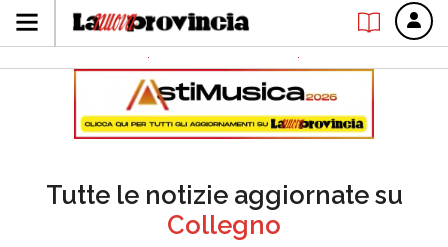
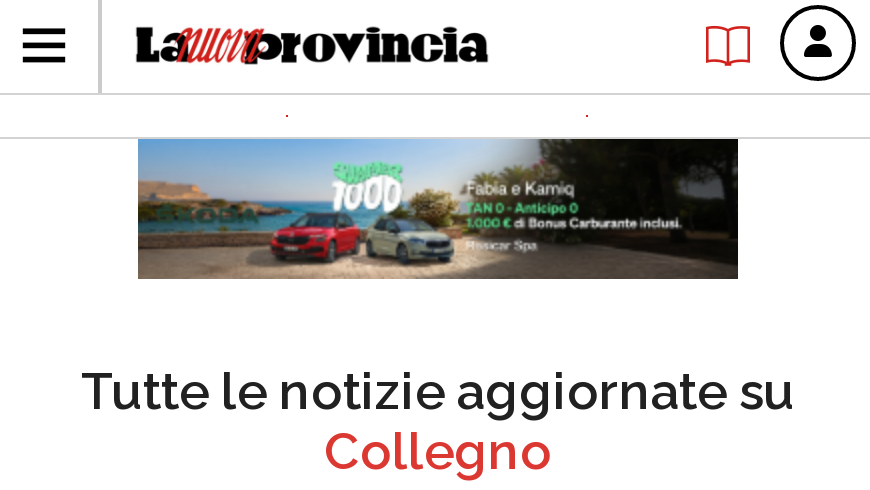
- [image]
+ [image]
